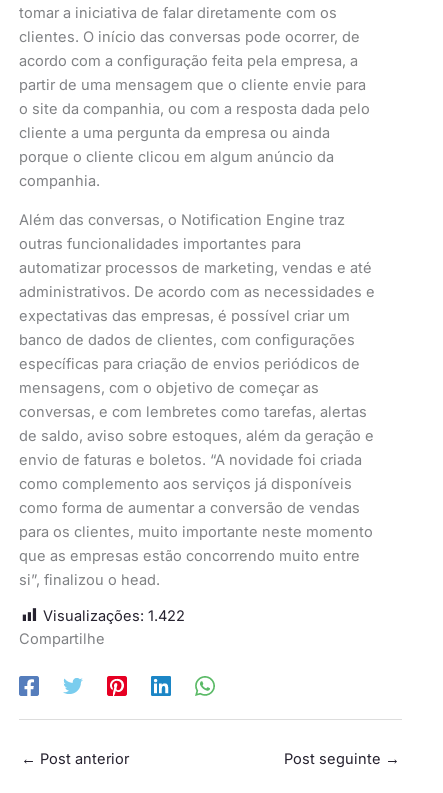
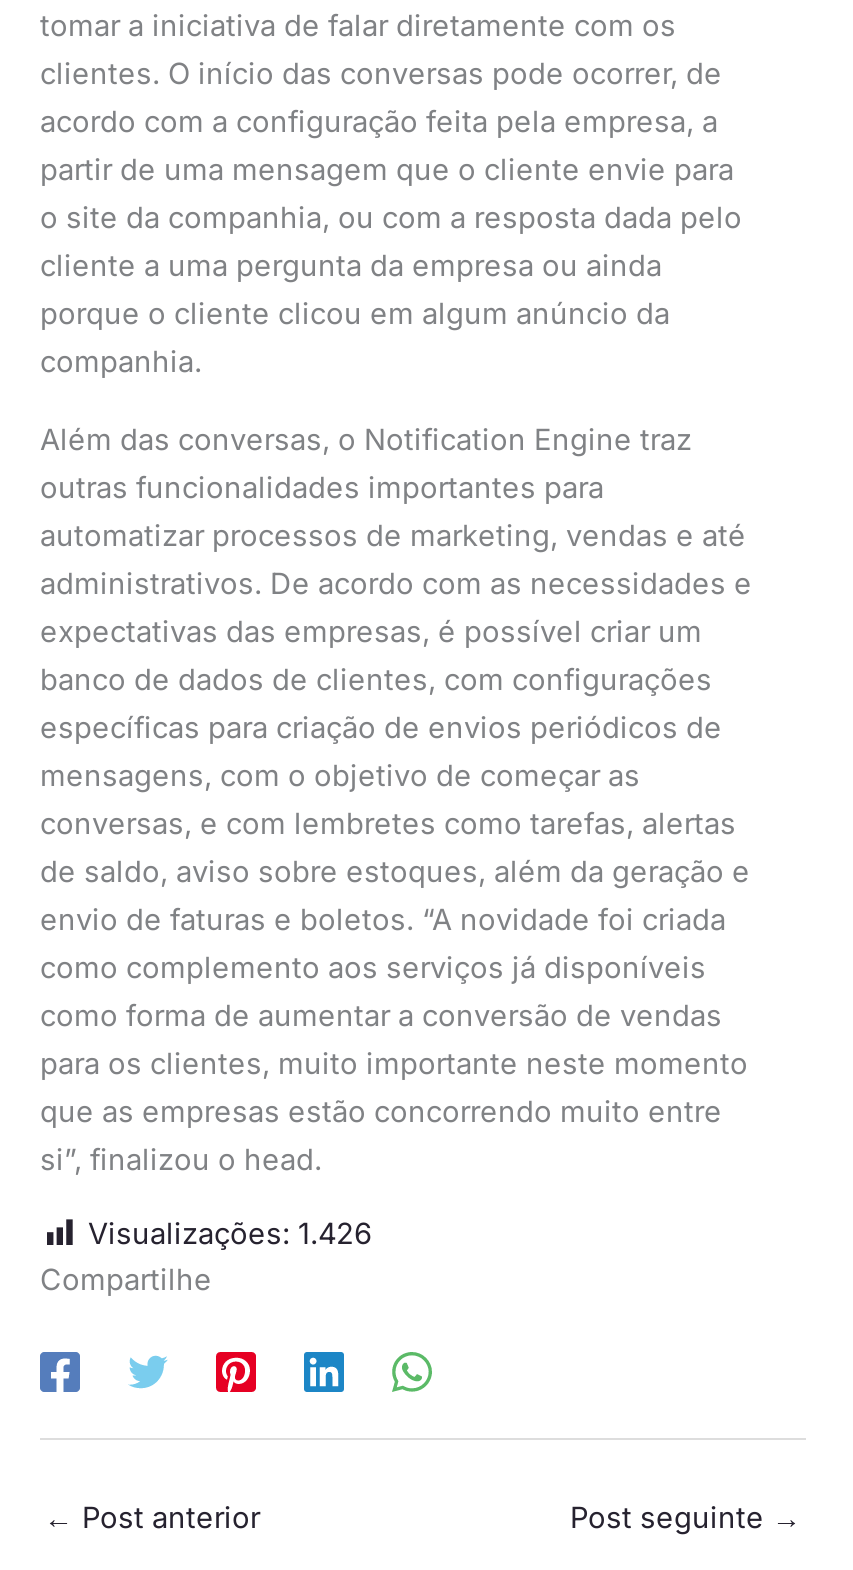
- Visualizações: 1.422
+ Visualizações: 1.426
